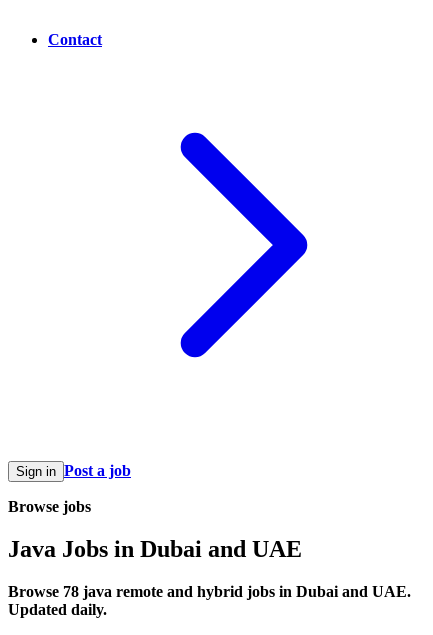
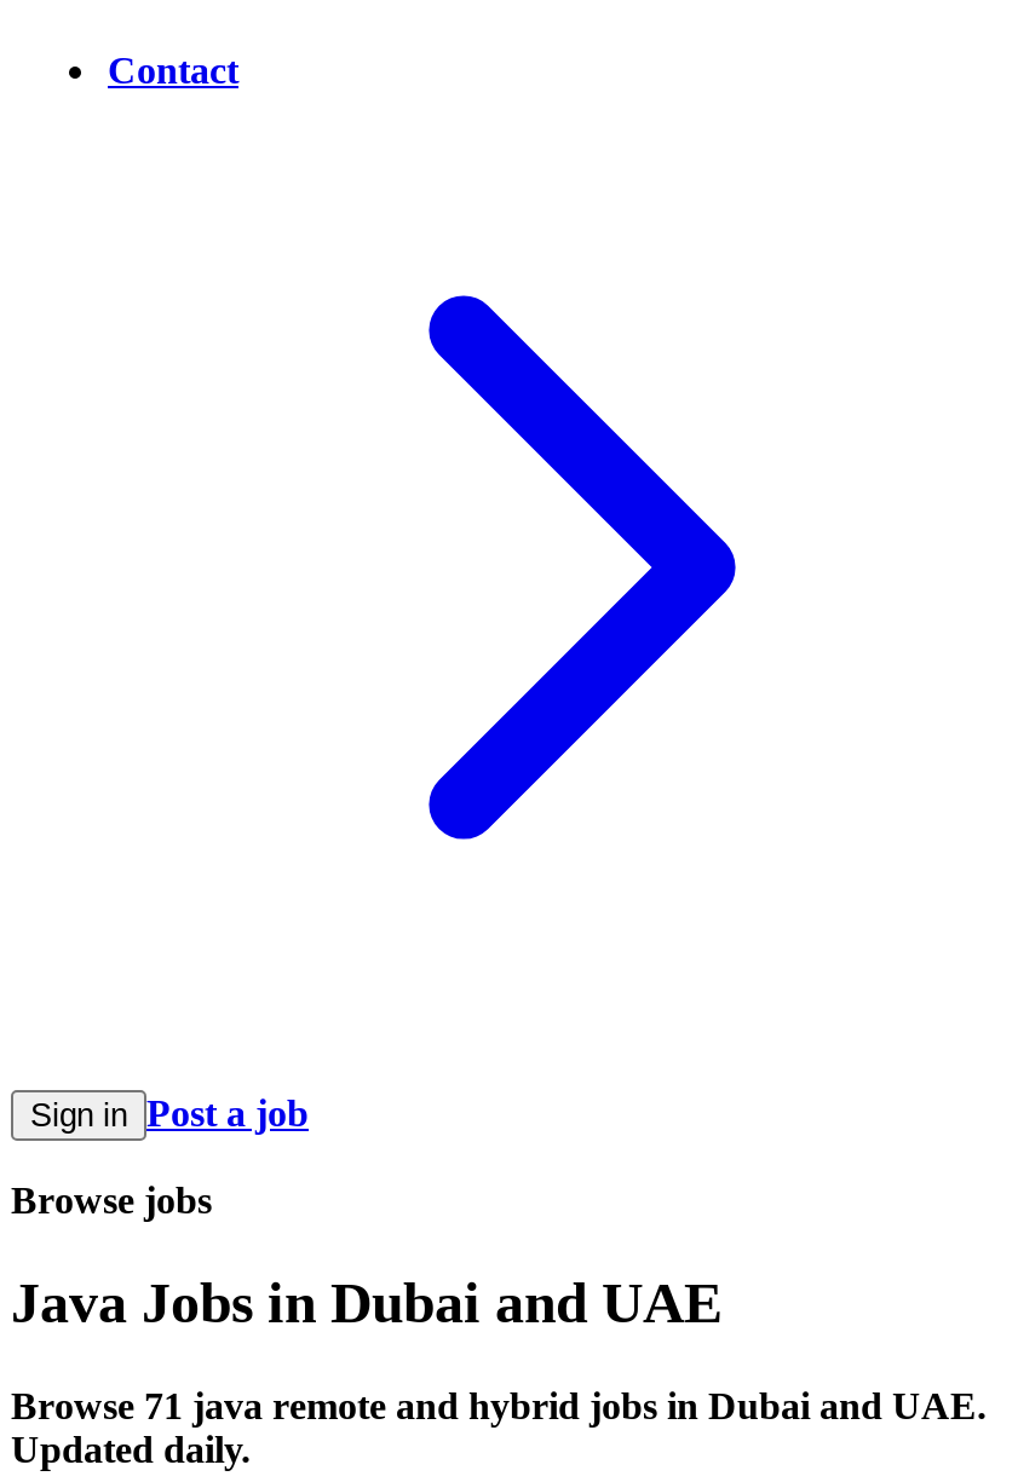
- Browse 78 java remote and hybrid jobs in Dubai and UAE.
+ Browse 71 java remote and hybrid jobs in Dubai and UAE.
